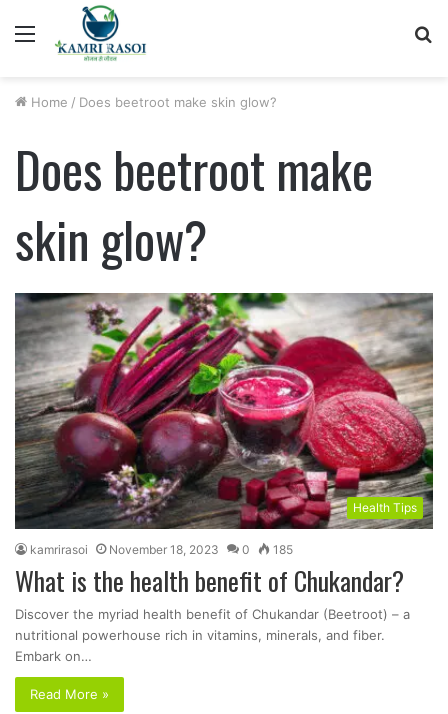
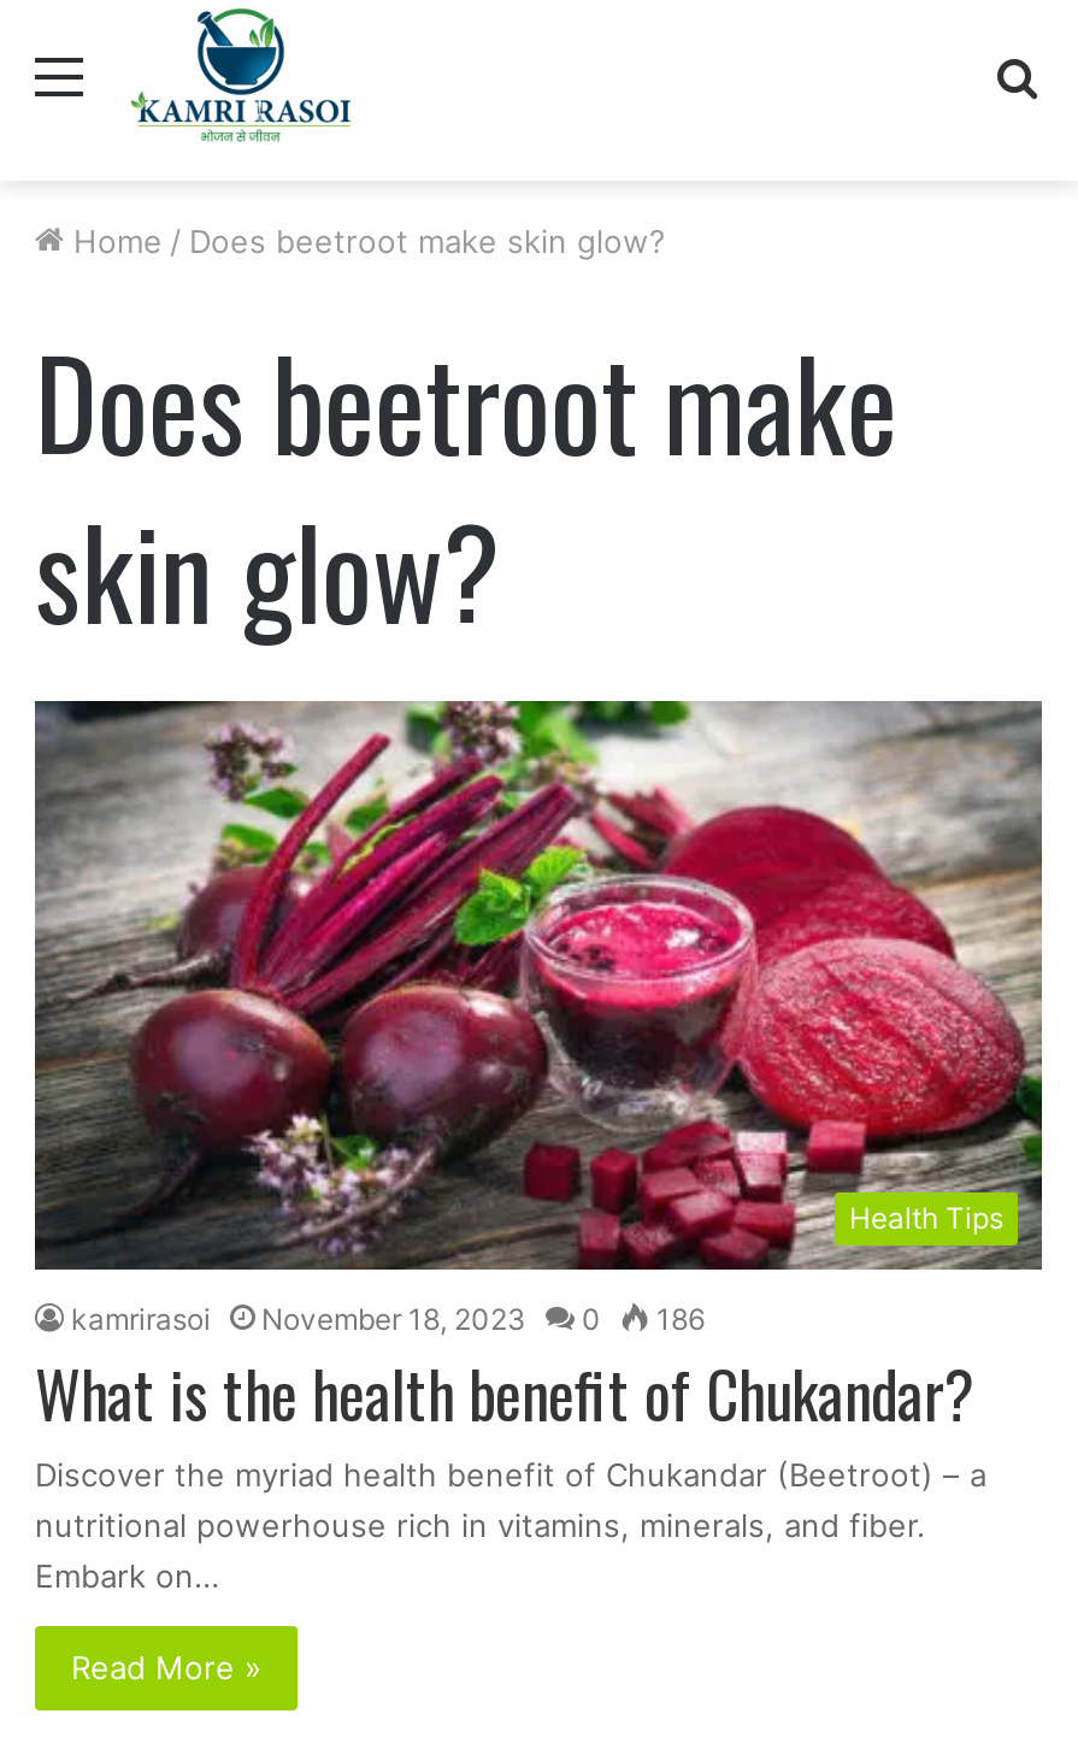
- kamrirasoi November 18, 2023 0 185
+ kamrirasoi November 18, 2023 0 186
